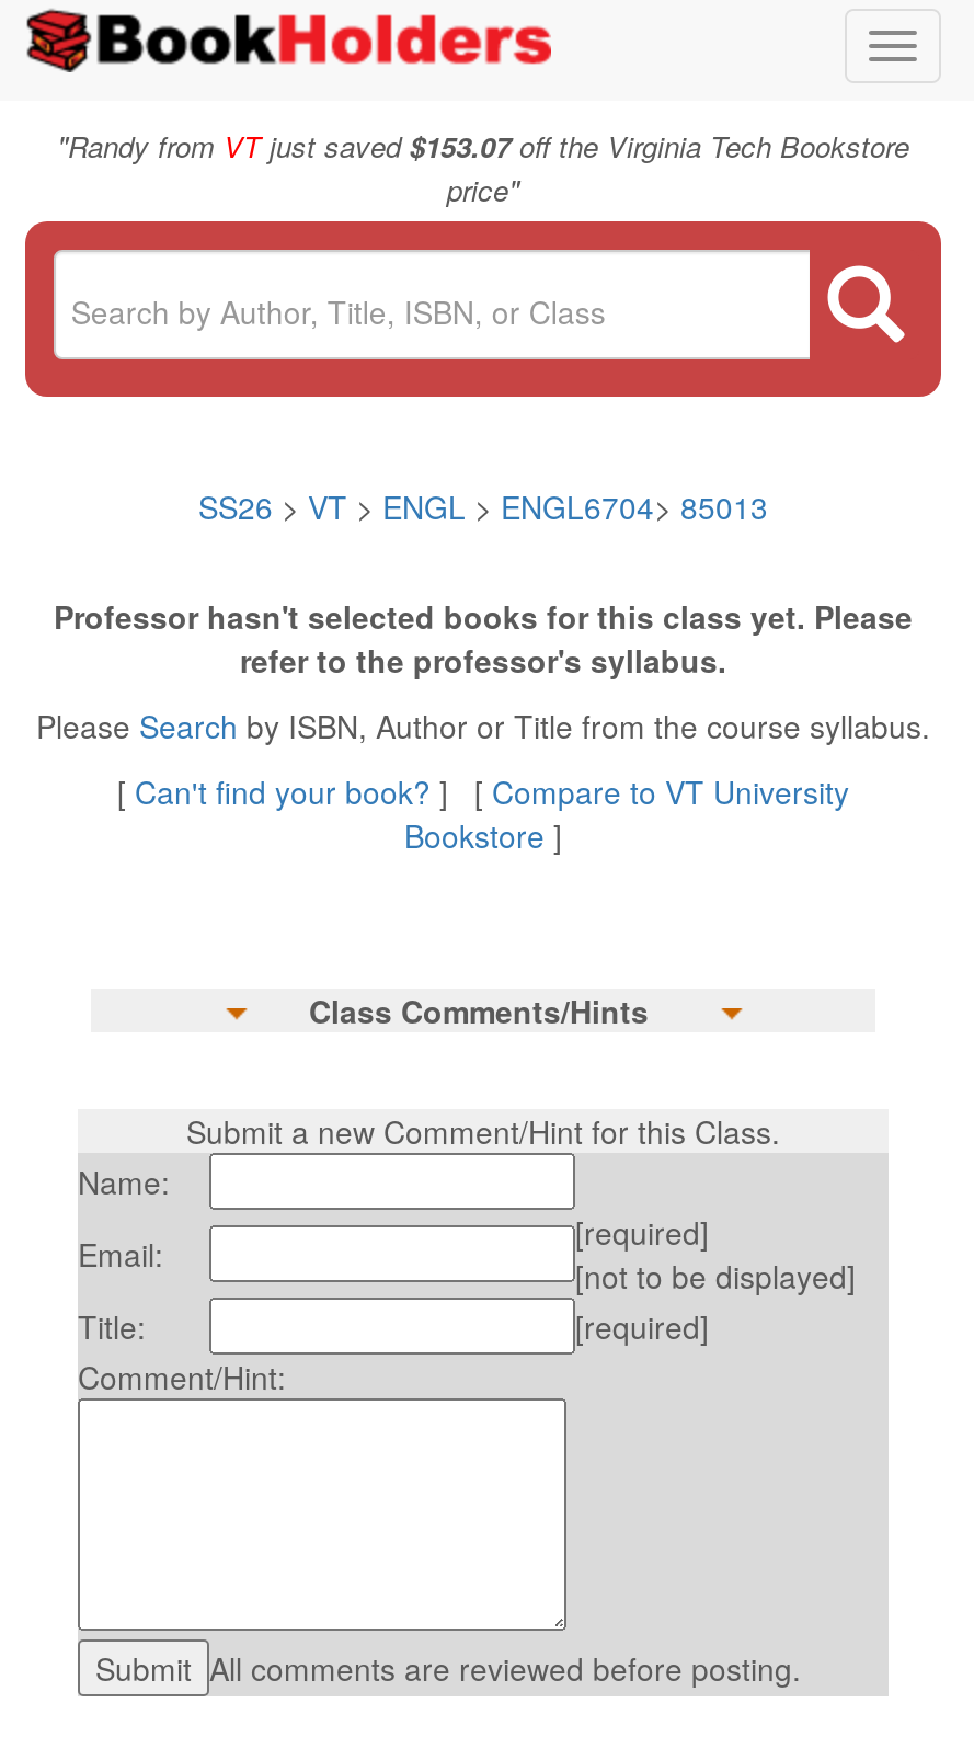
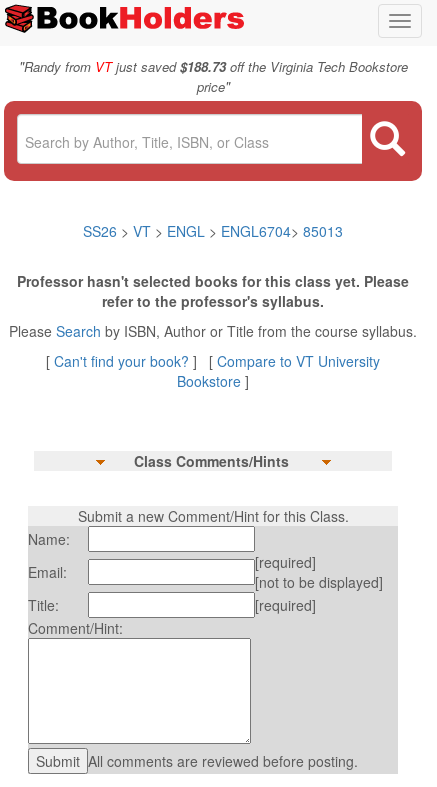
- "Randy from VT just saved$153.07off the Virginia Tech Bookstore
+ "Randy from VT just saved$188.73off the Virginia Tech Bookstore
